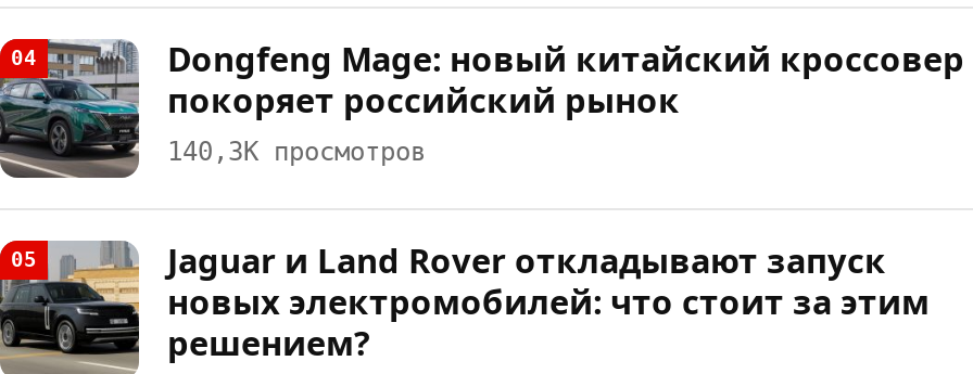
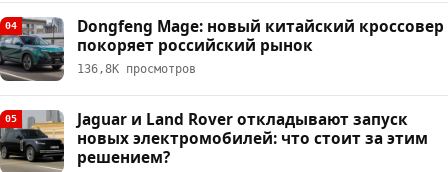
- 140,3К просмотров
+ 136,8К просмотров
